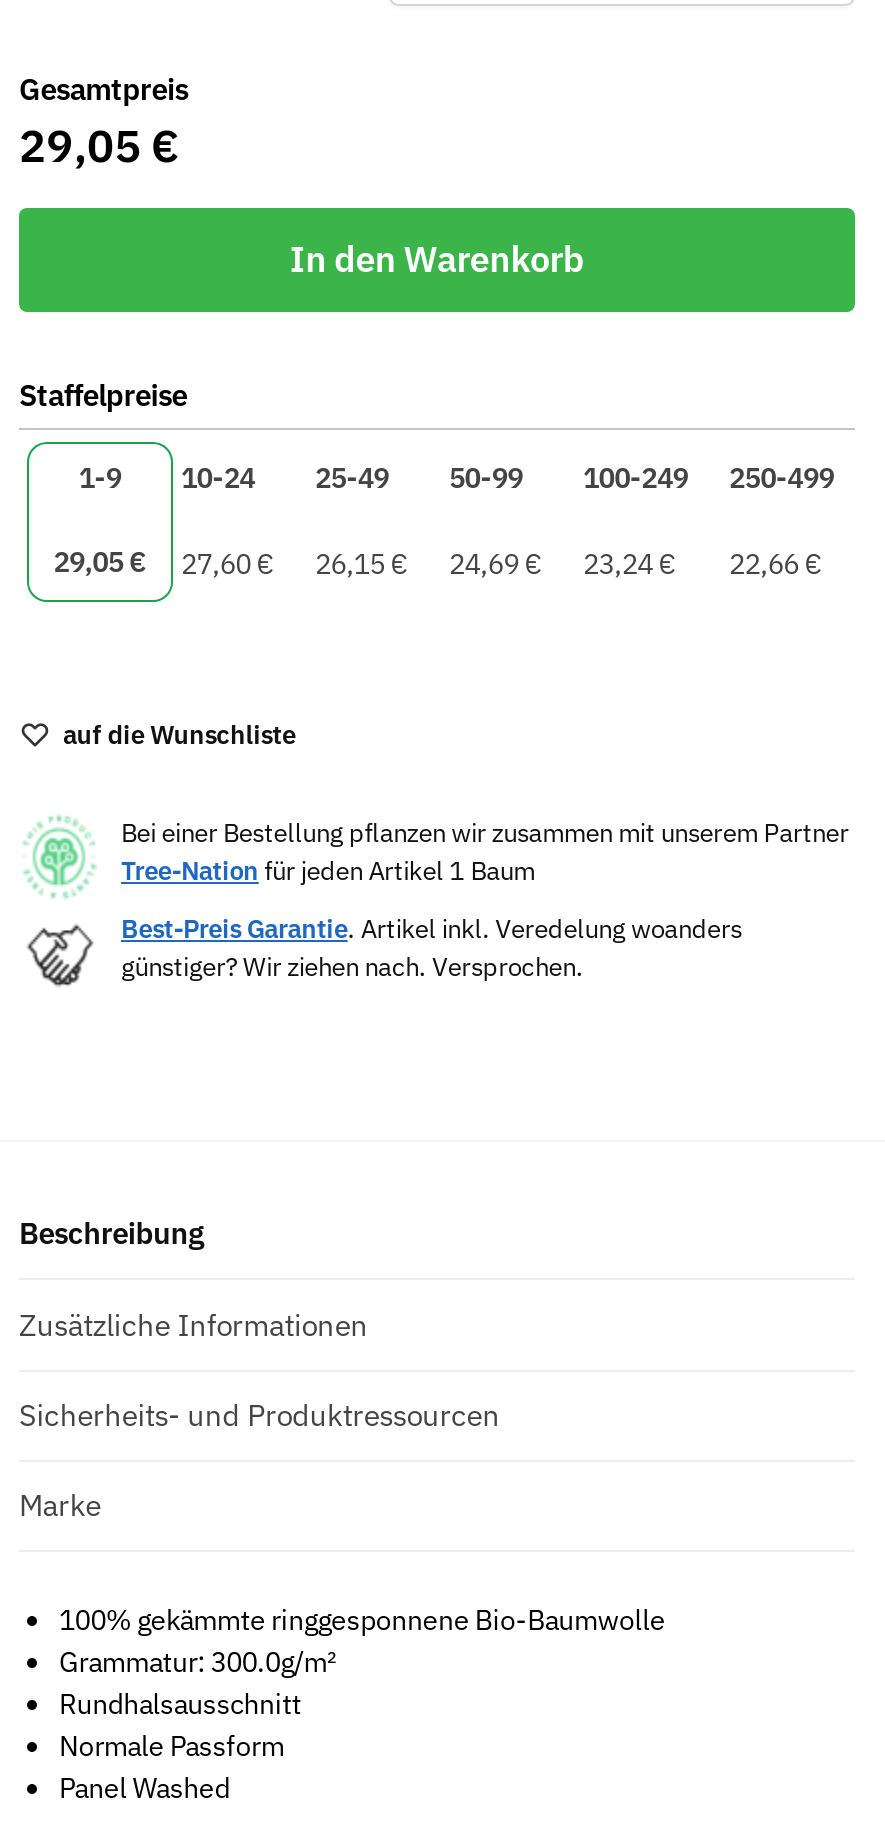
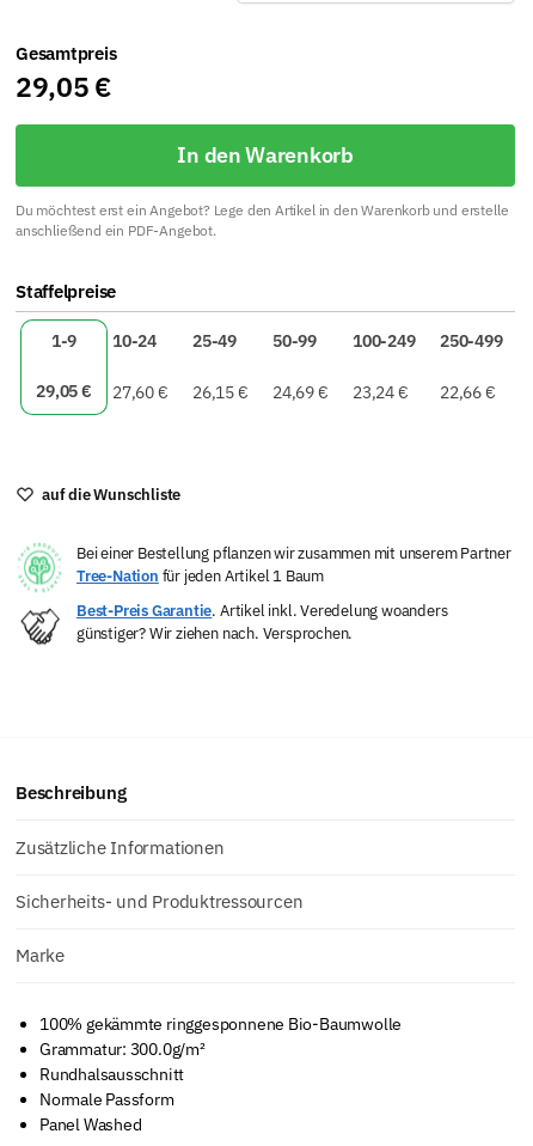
+ Du möchtest erst ein Angebot? Lege den Artikel in den Warenkorb und erstelle
+ anschließend ein PDF-Angebot.
